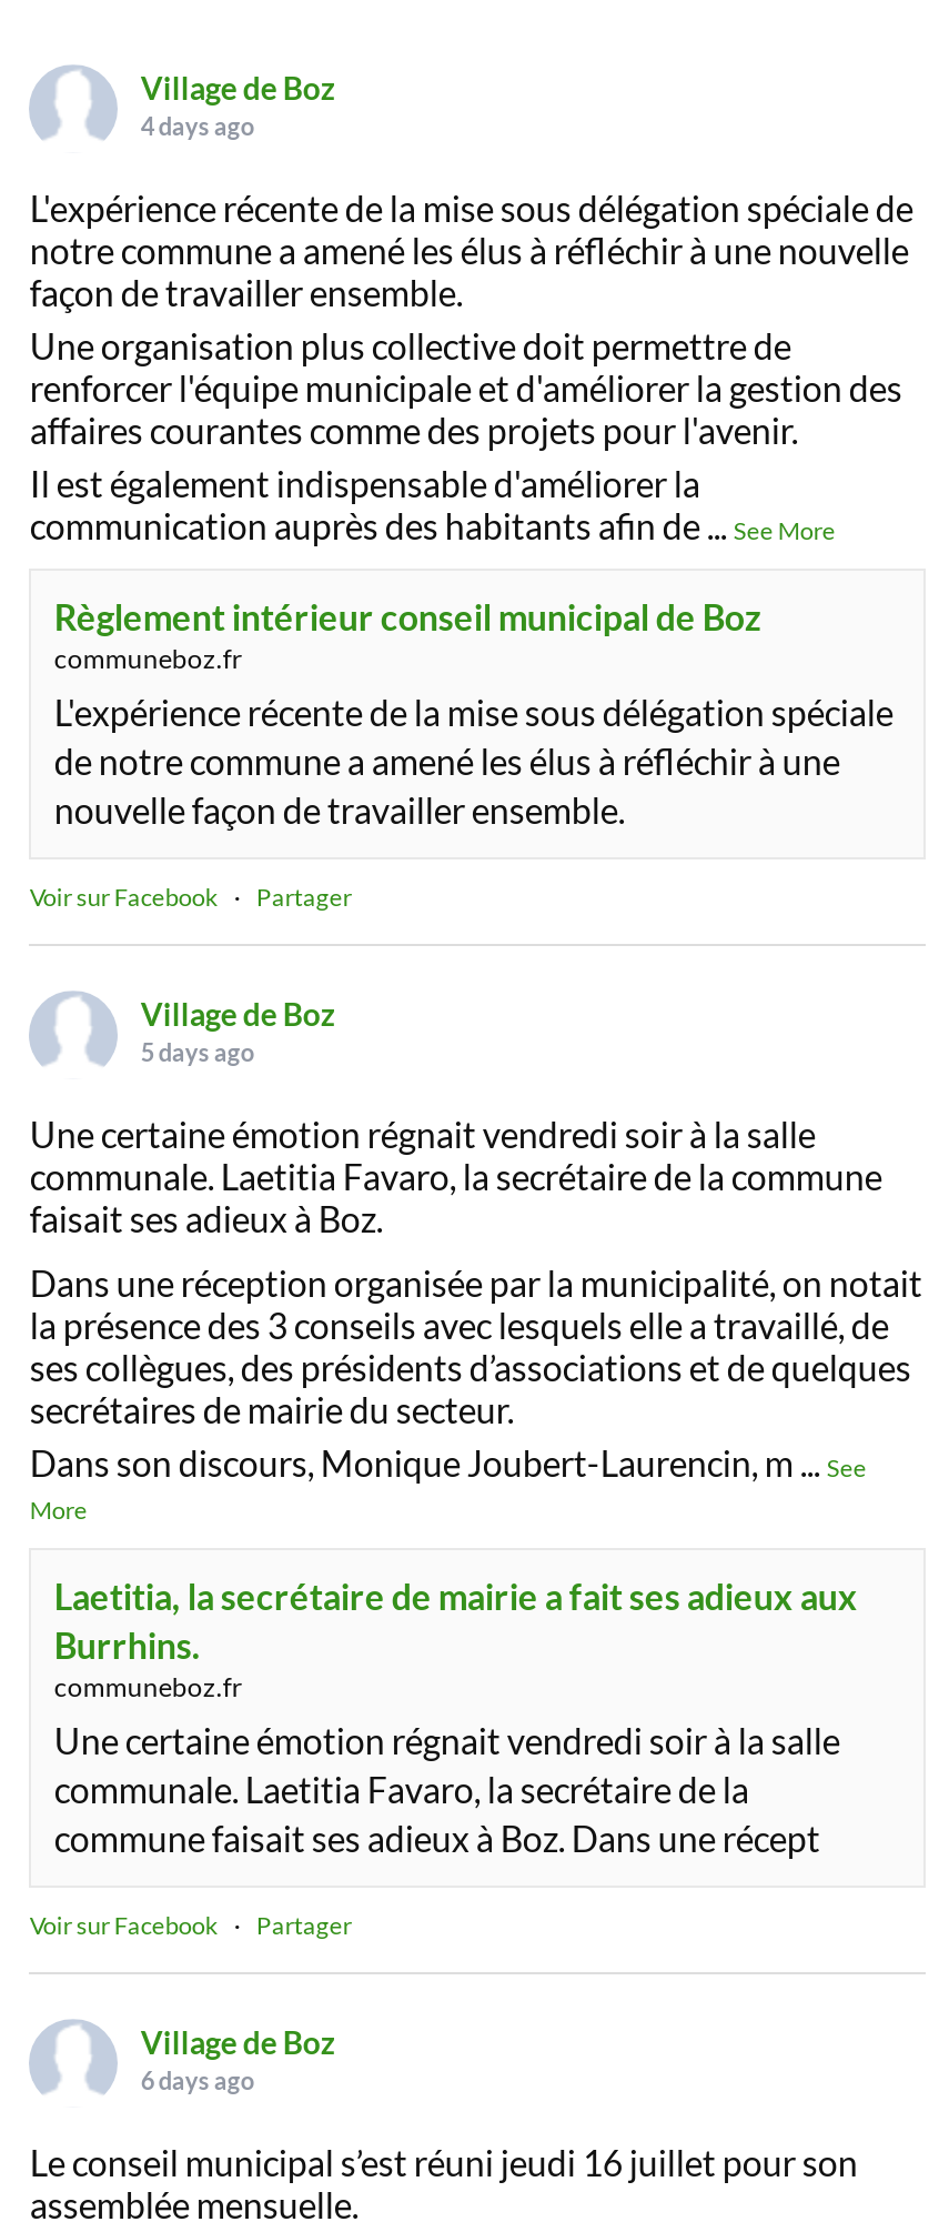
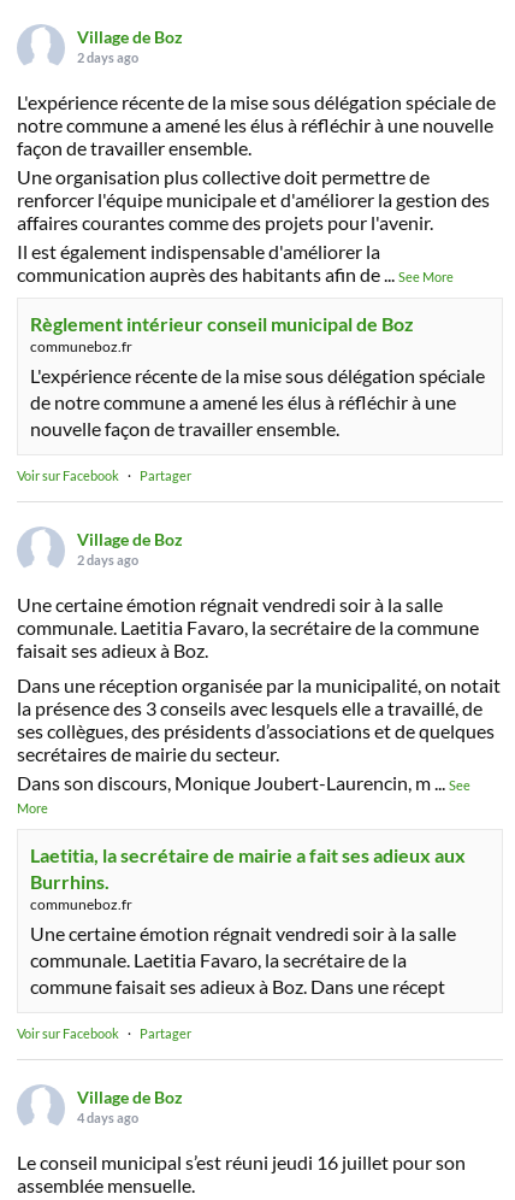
- 4 days ago
+ 2 days ago

- 5 days ago
+ 2 days ago

- 6 days ago
+ 4 days ago
